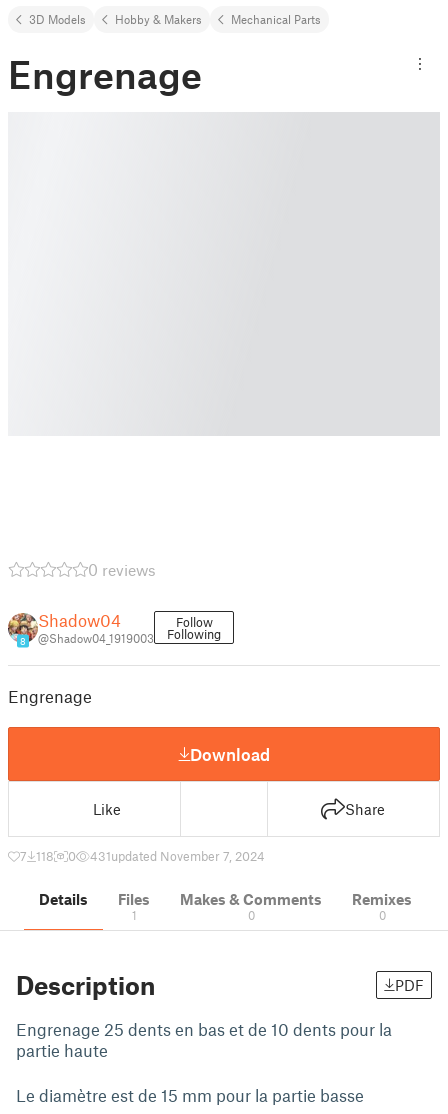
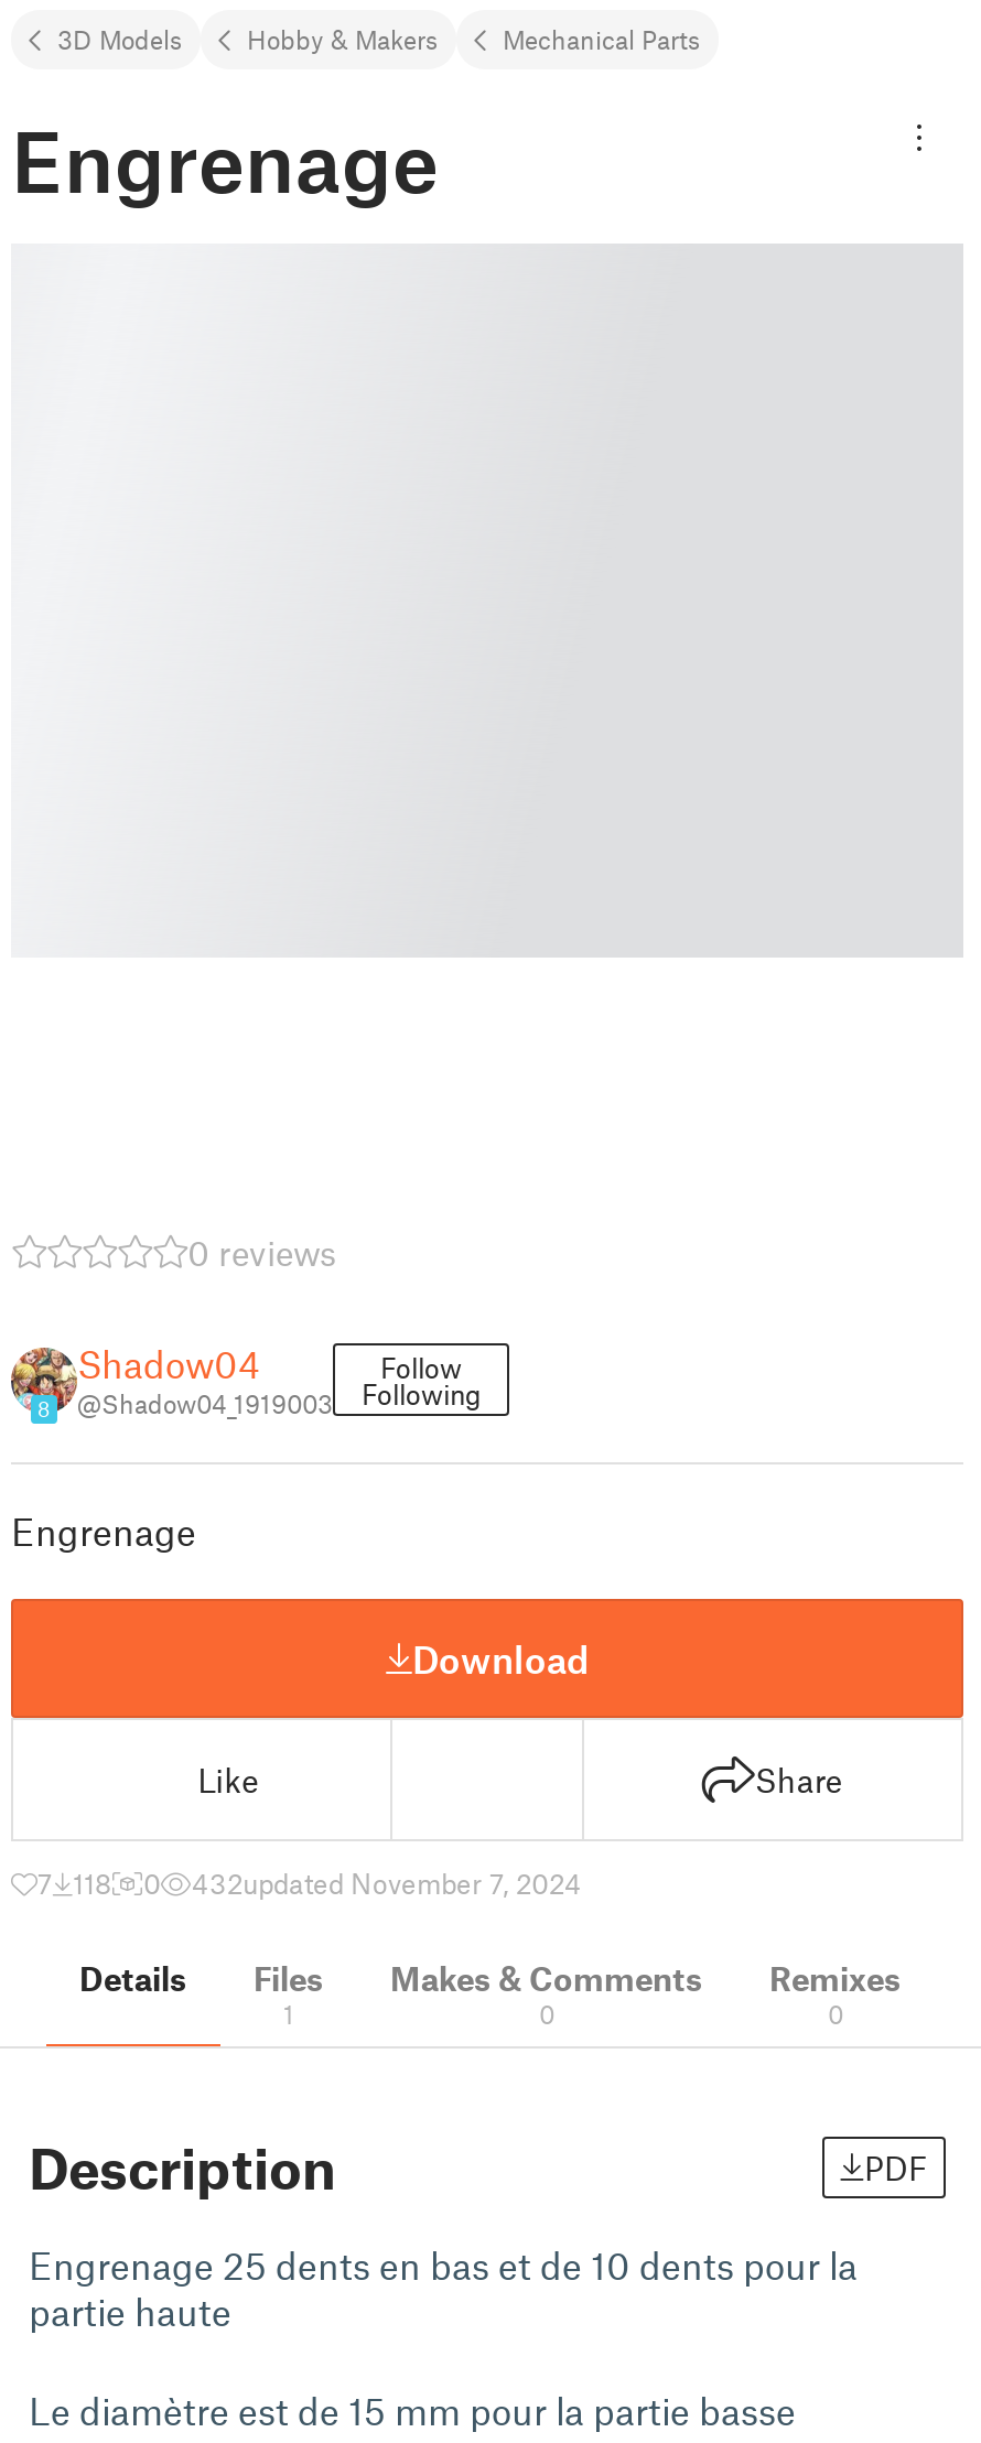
- 431updated November 7, 2024
+ 432updated November 7, 2024
